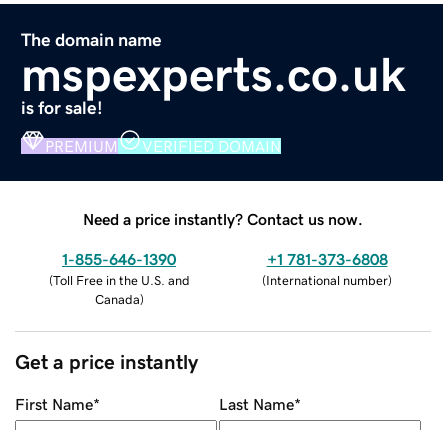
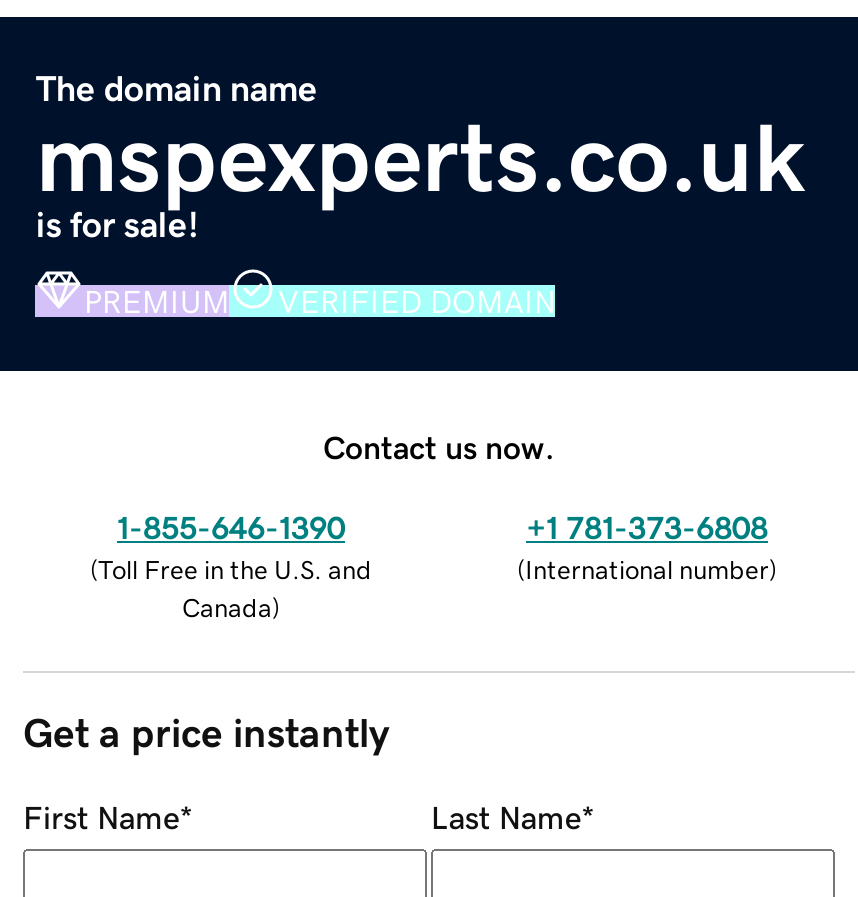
- Need a price instantly? Contact us now.
+ Contact us now.
